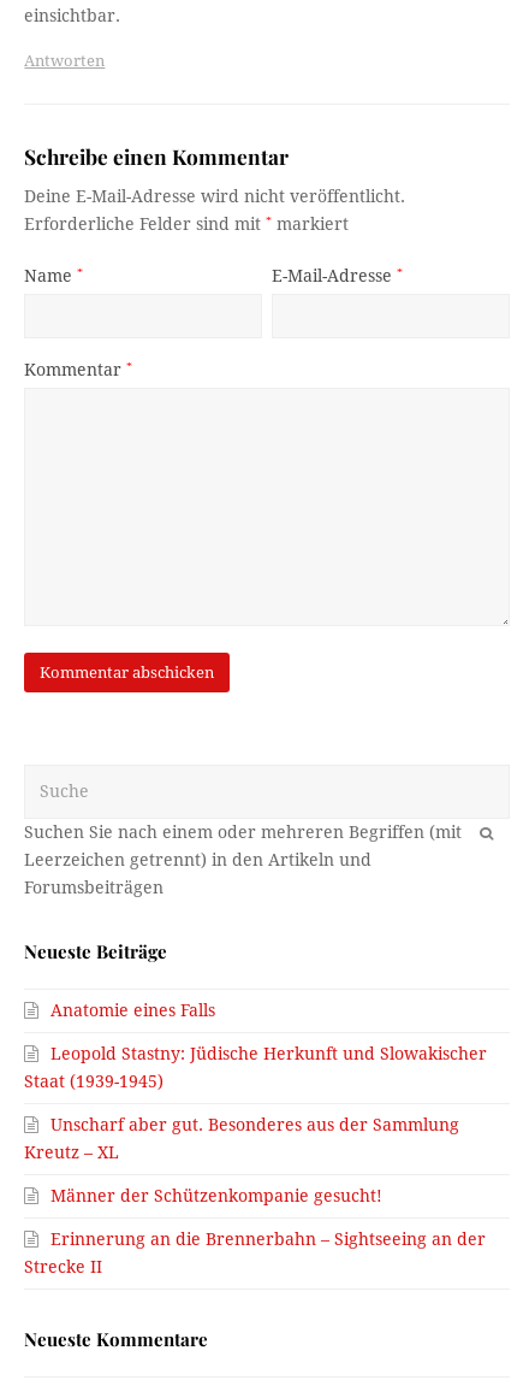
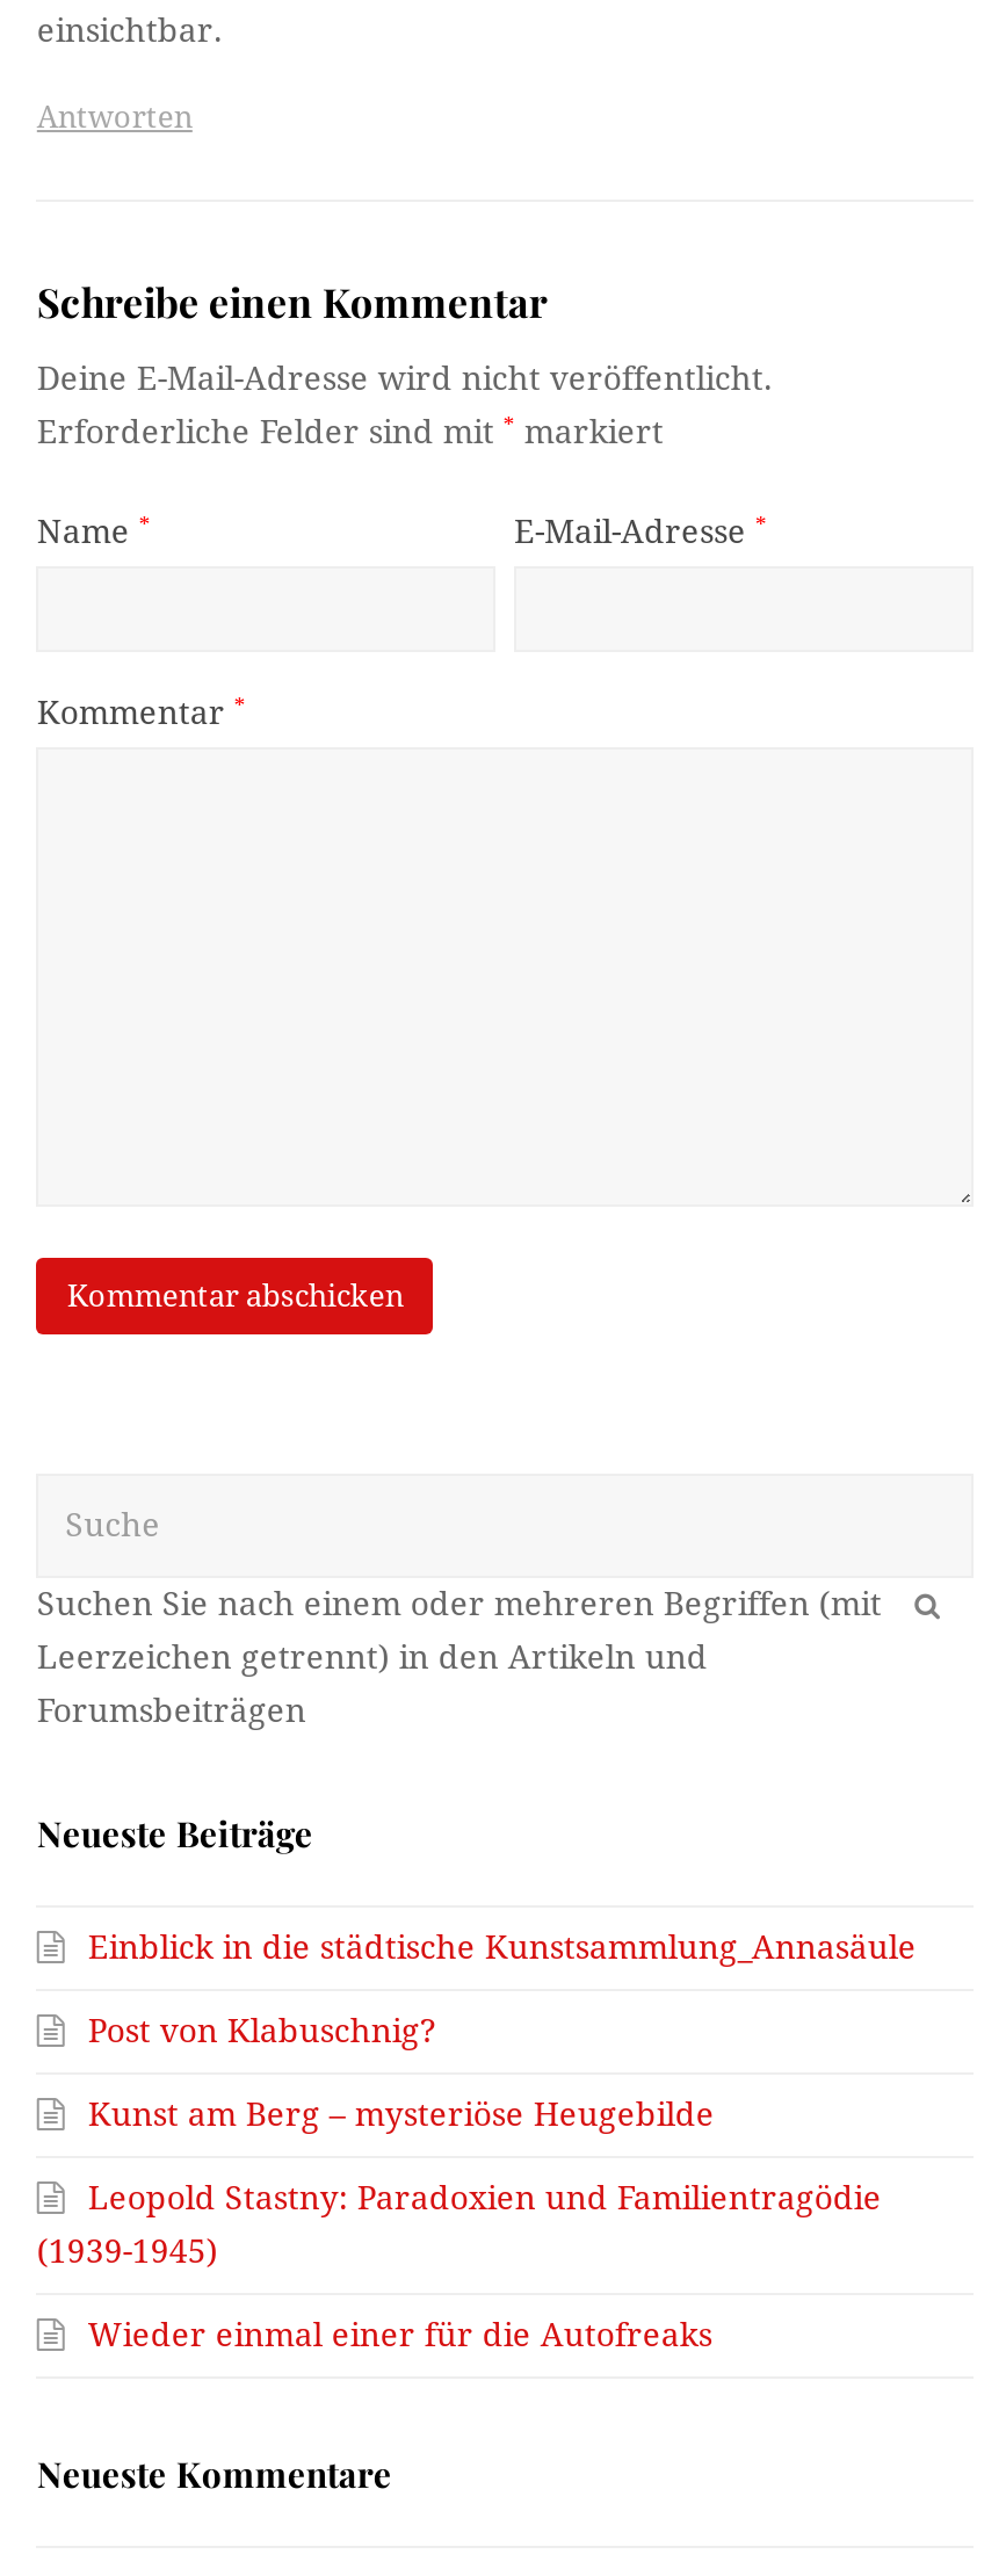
- Anatomie eines Falls
+ Einblick in die städtische Kunstsammlung_Annasäule

- Leopold Stastny: Jüdische Herkunft und Slowakischer
- Staat (1939-1945)
+ Post von Klabuschnig?

- Unscharf aber gut. Besonderes aus der Sammlung
- Kreutz – XL
+ Kunst am Berg – mysteriöse Heugebilde

- Männer der Schützenkompanie gesucht!
+ Leopold Stastny: Paradoxien und Familientragödie
+ (1939-1945)

- Erinnerung an die Brennerbahn – Sightseeing an der
- Strecke II
+ Wieder einmal einer für die Autofreaks
